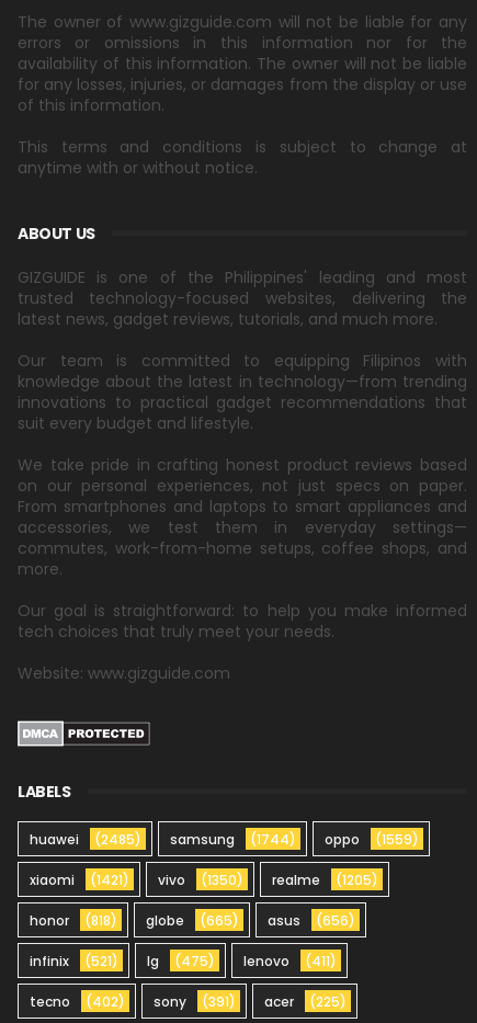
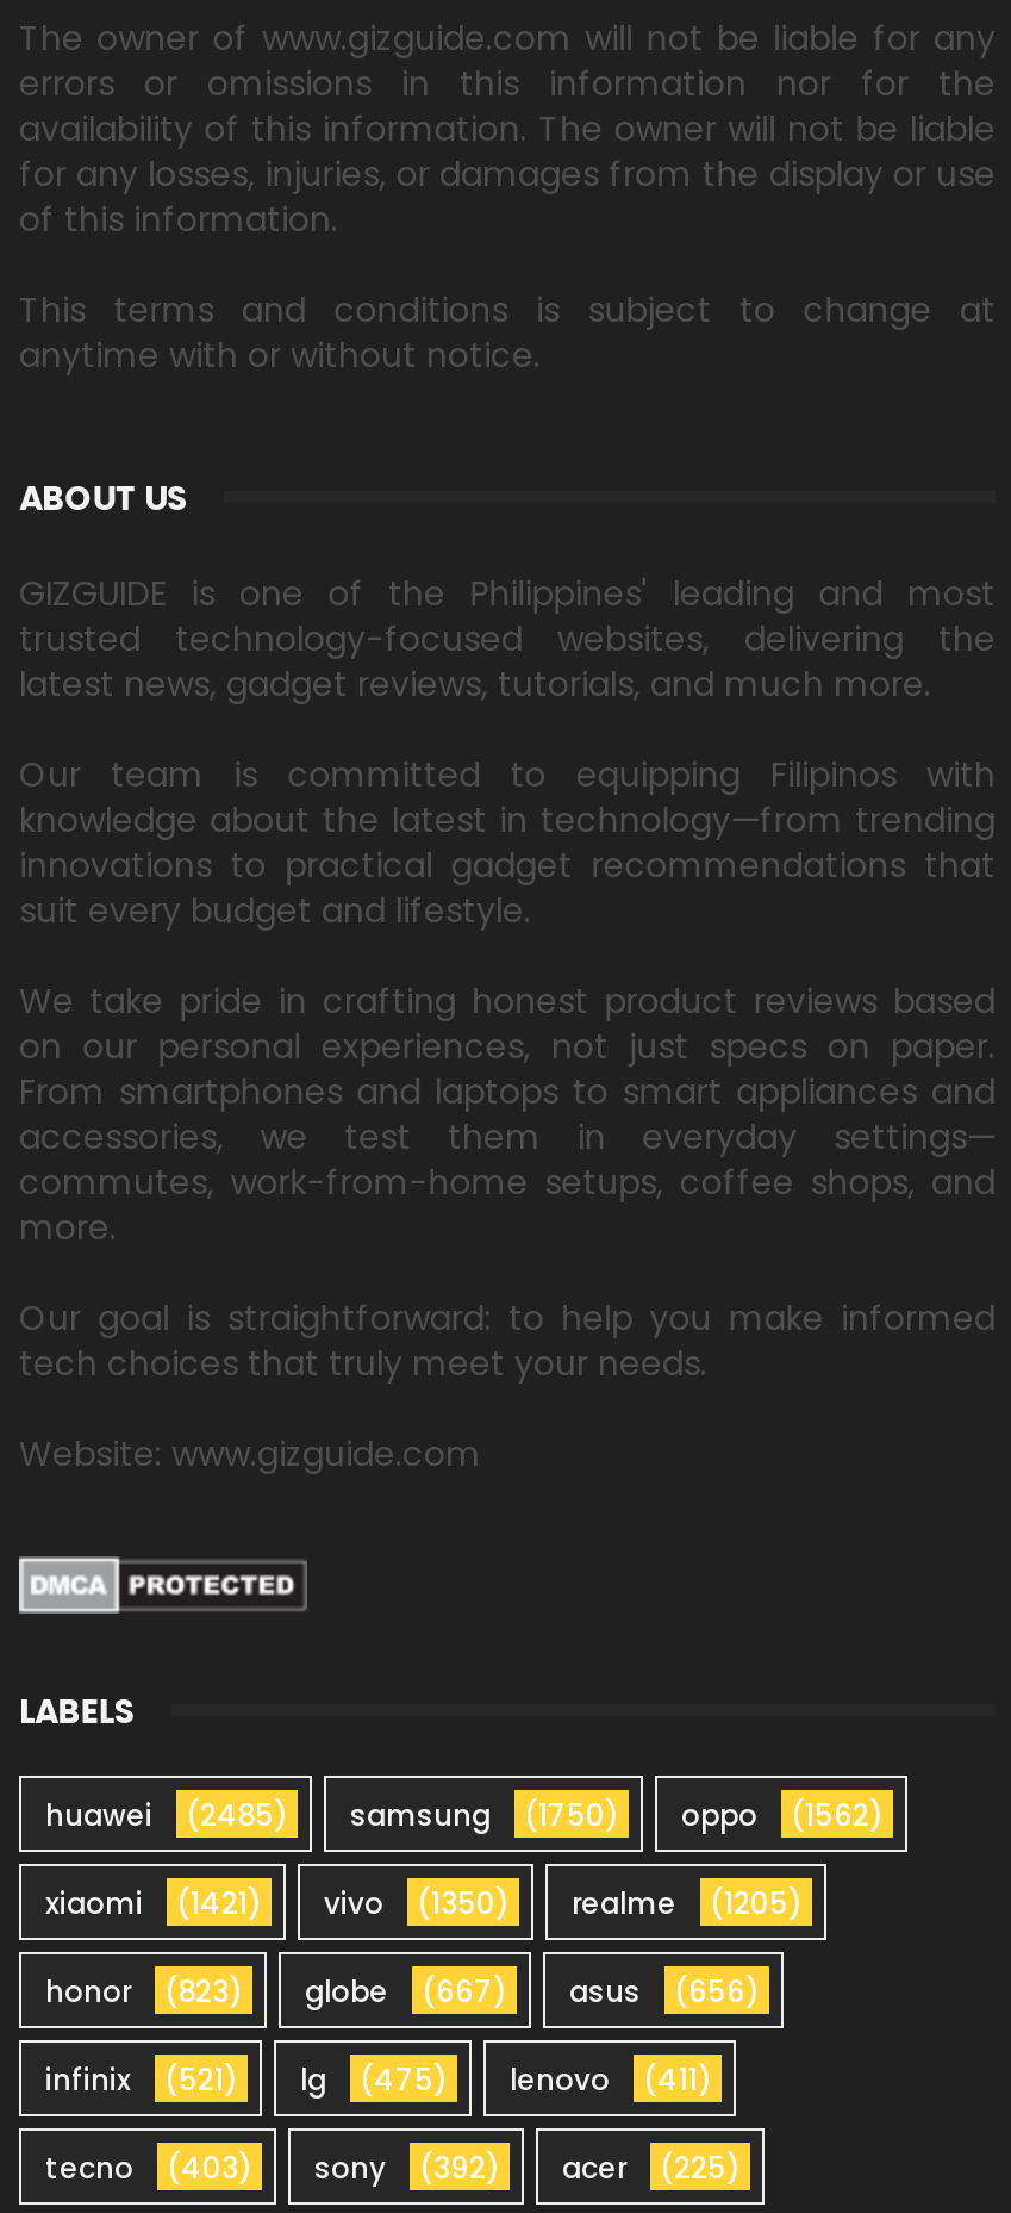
- (1744)
+ (1750)

- (1559)
+ (1562)

- (818)
+ (823)

- (665)
+ (667)

- (402)
+ (403)

- (391)
+ (392)
